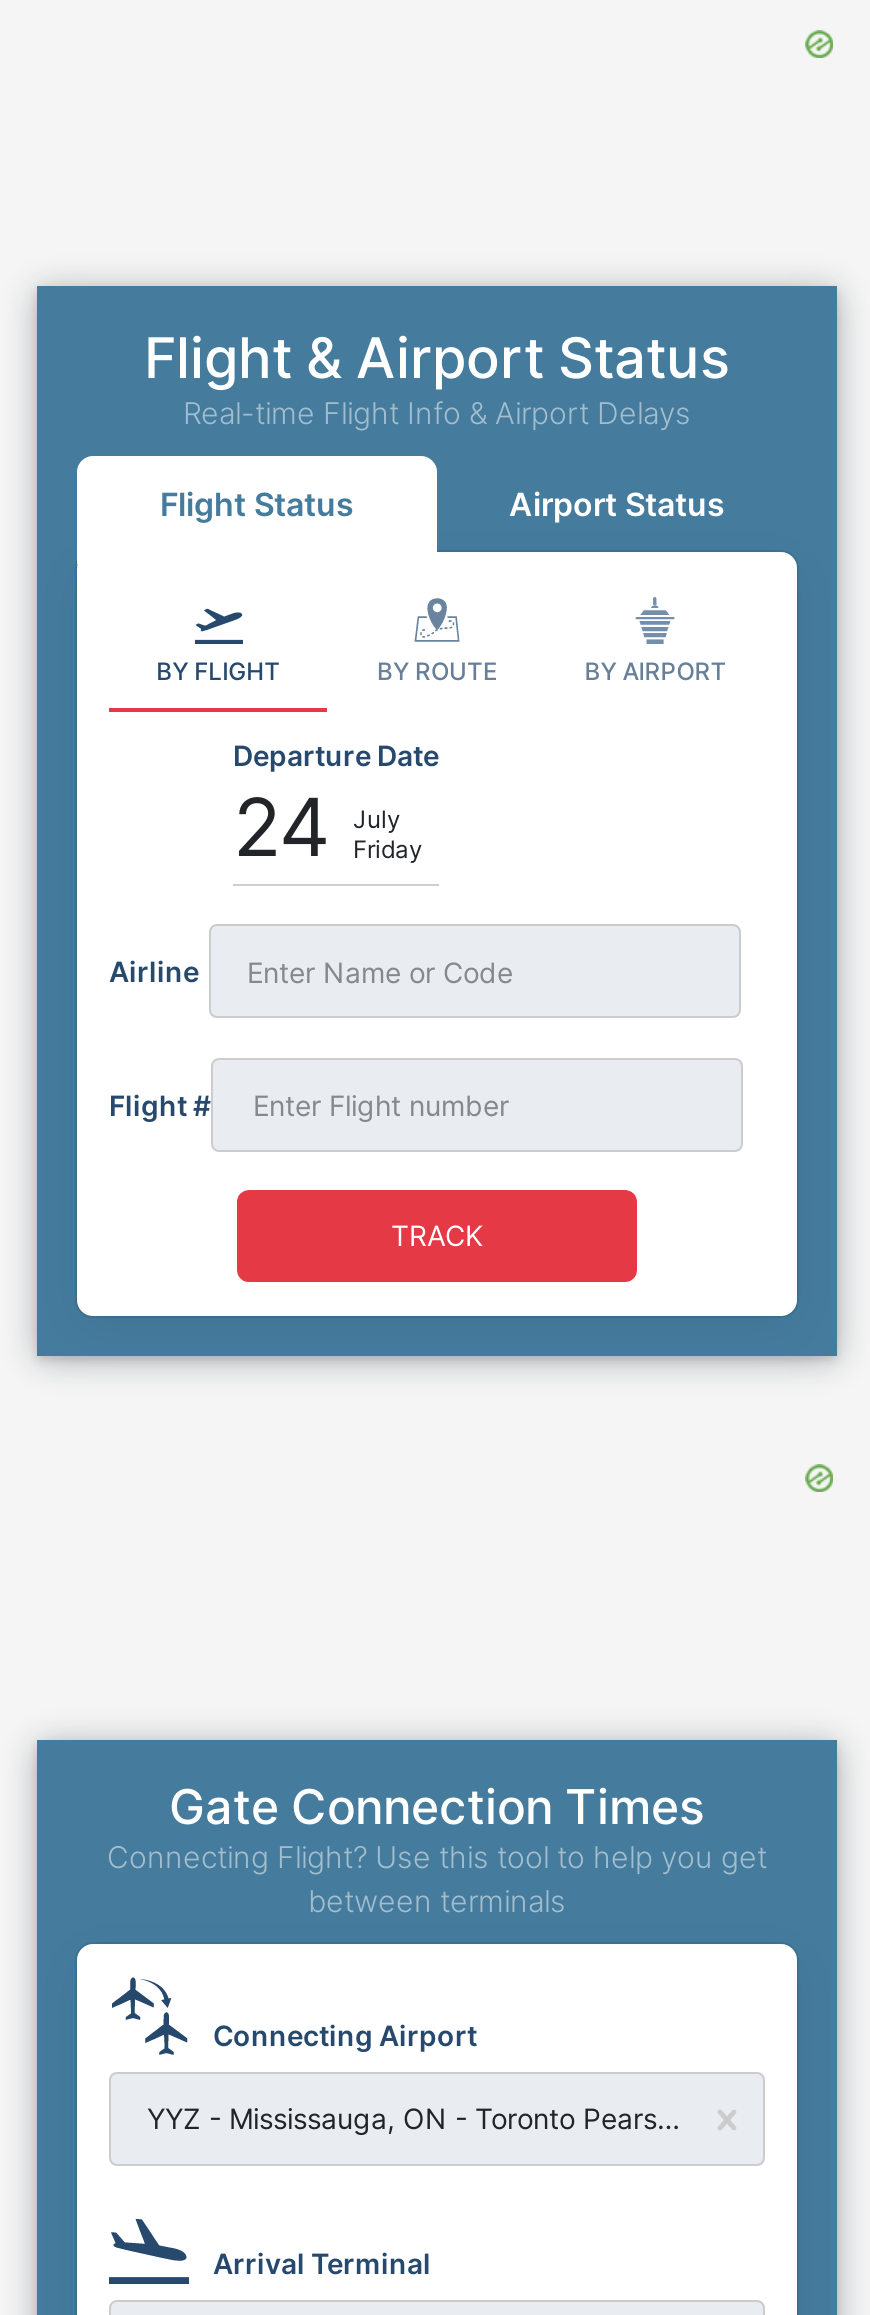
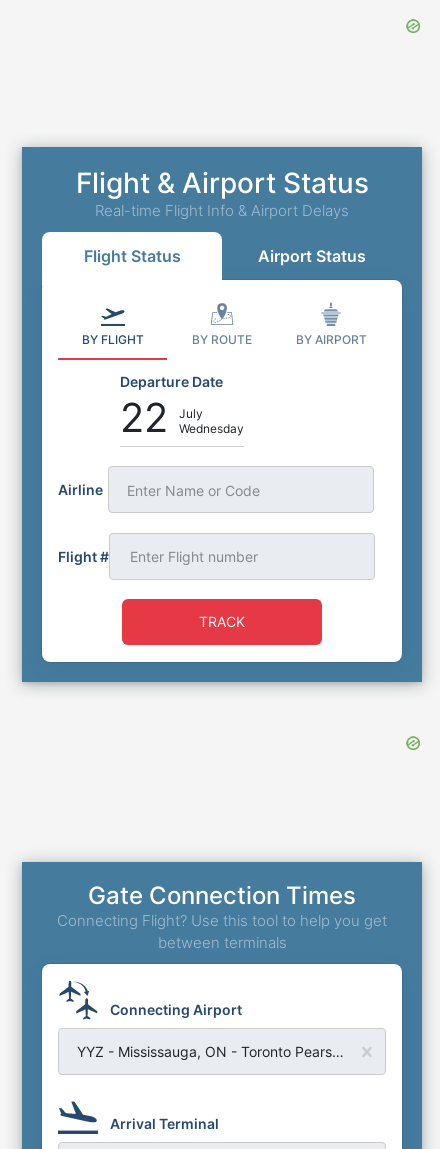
- 24
+ 22

- Friday
+ Wednesday
